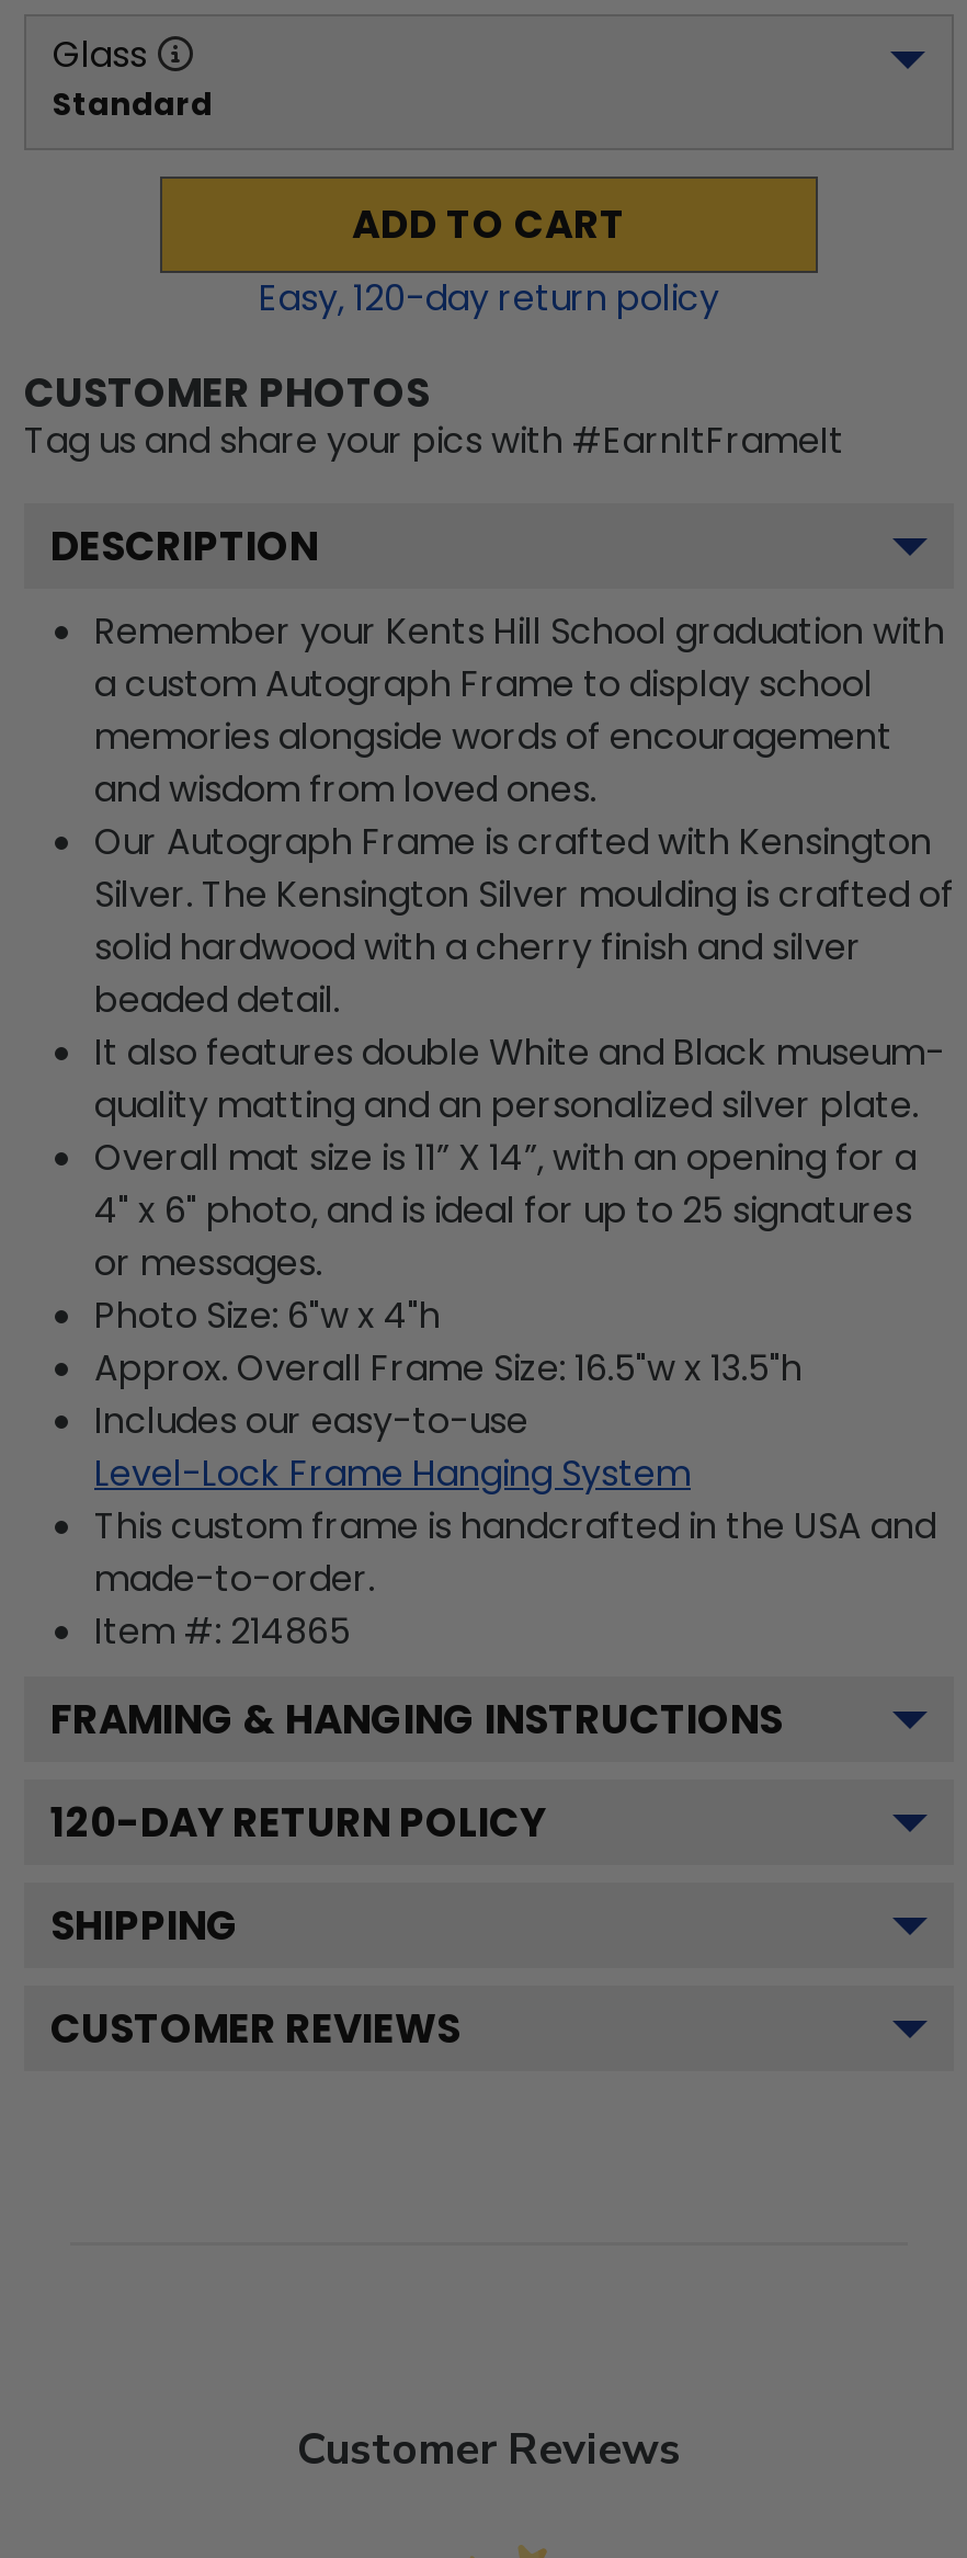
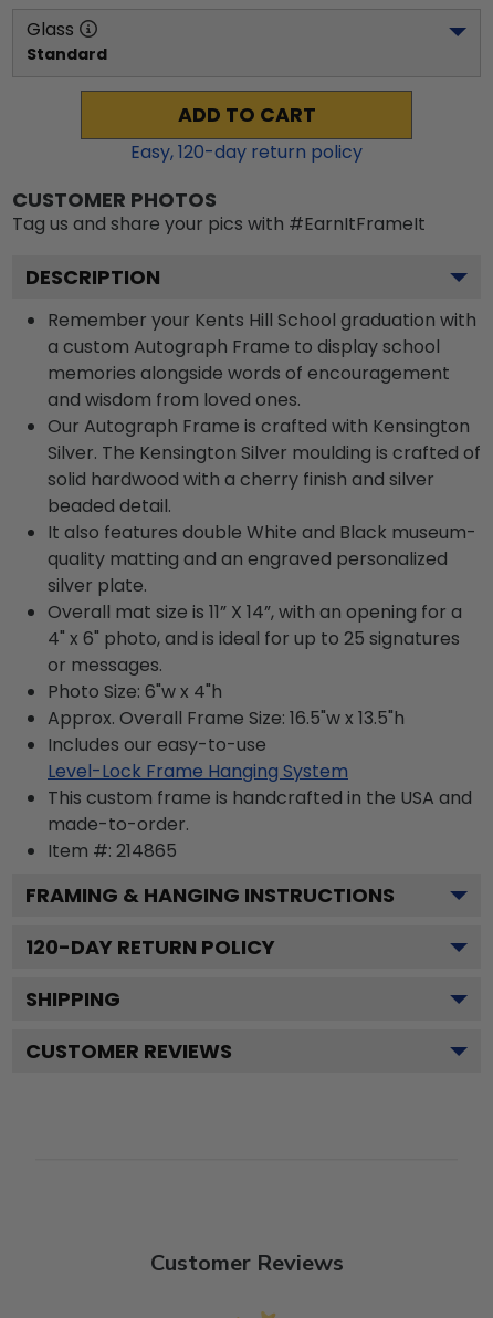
- quality matting and an personalized silver plate.
+ quality matting and an engraved personalized
+ silver plate.
